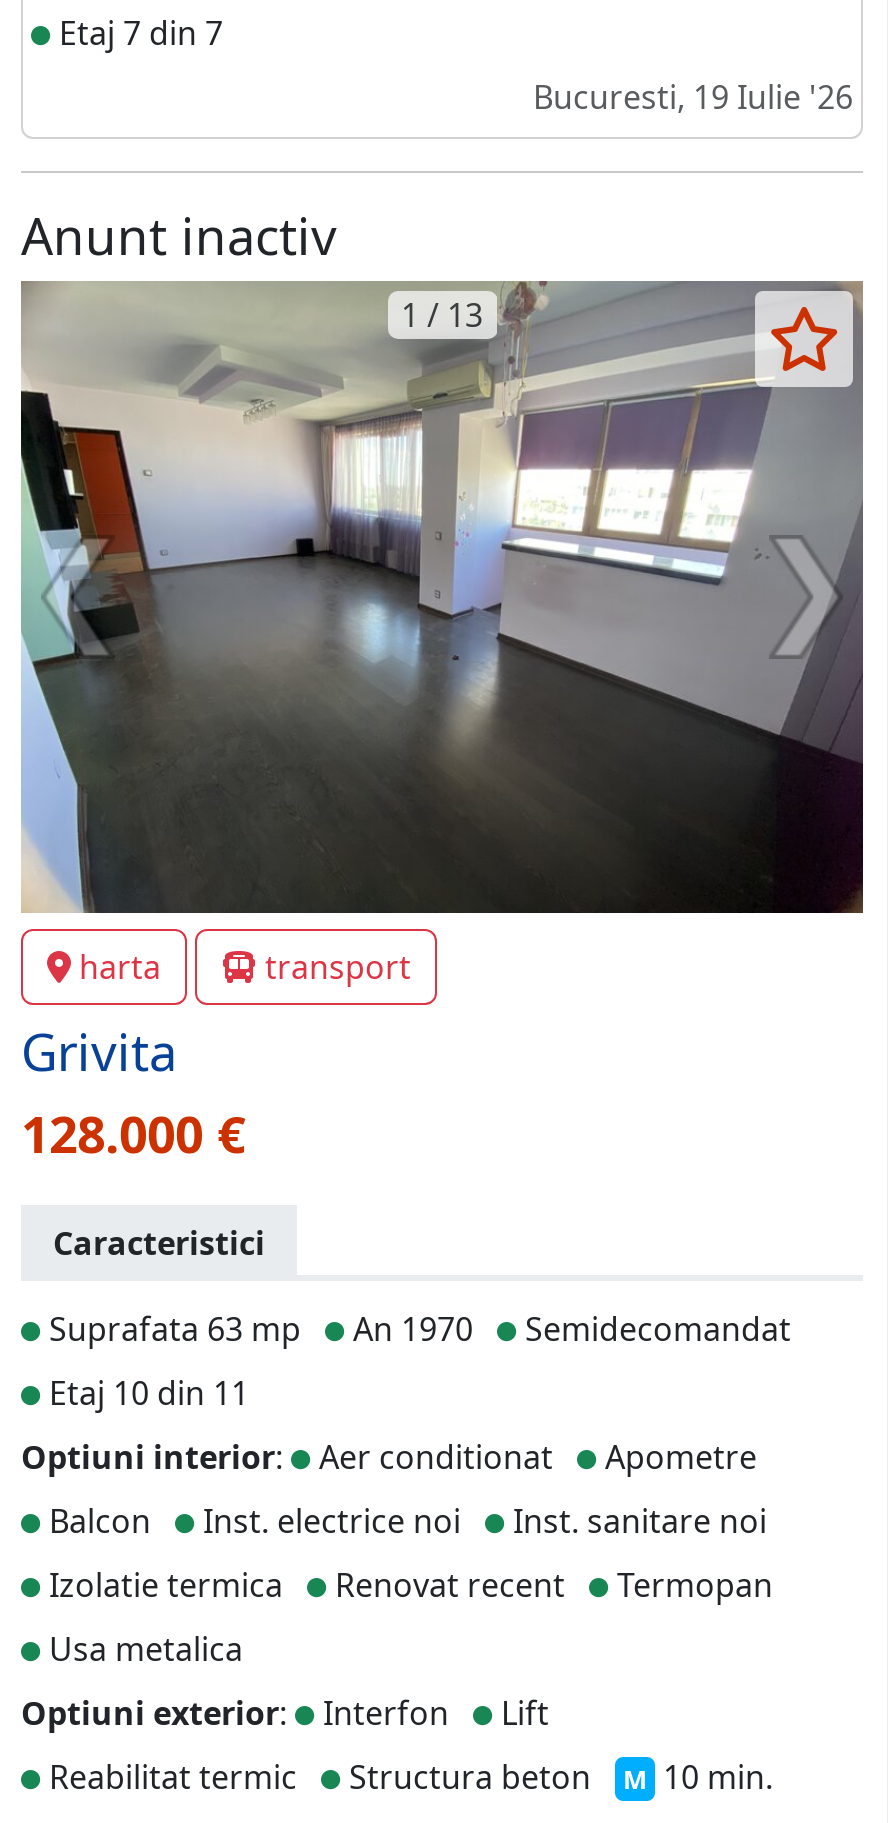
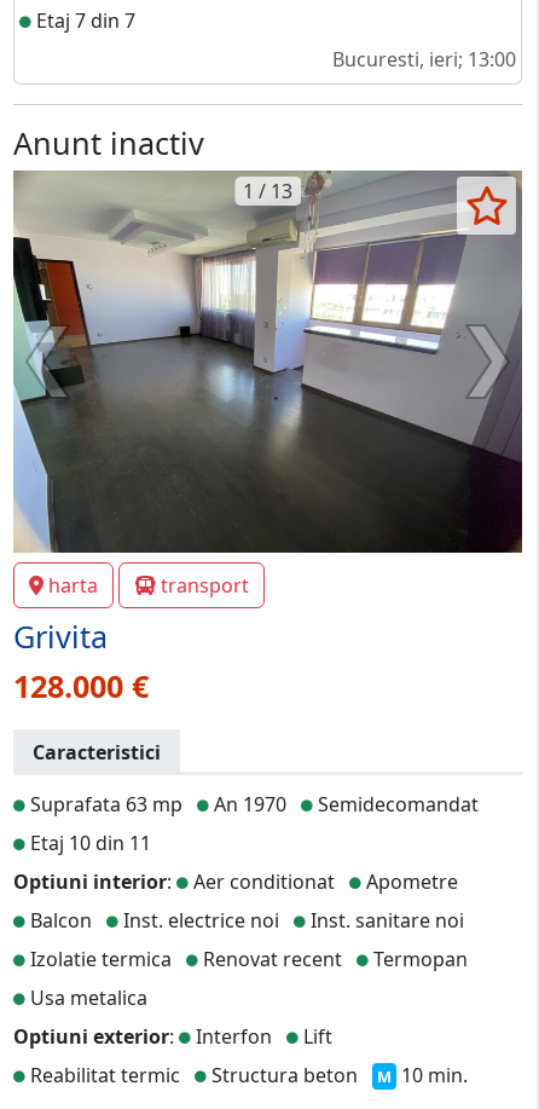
- Bucuresti, 19 Iulie '26
+ Bucuresti, ieri; 13:00
